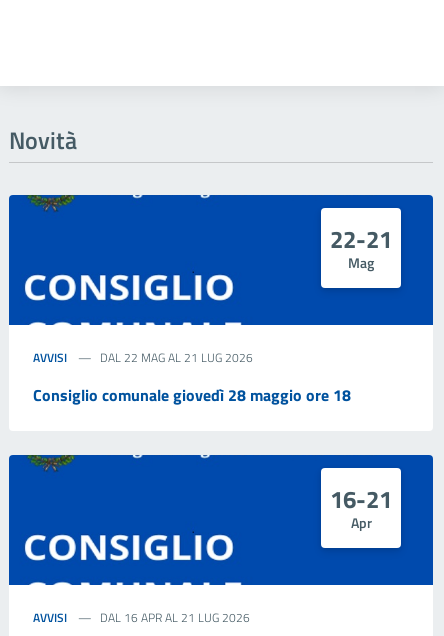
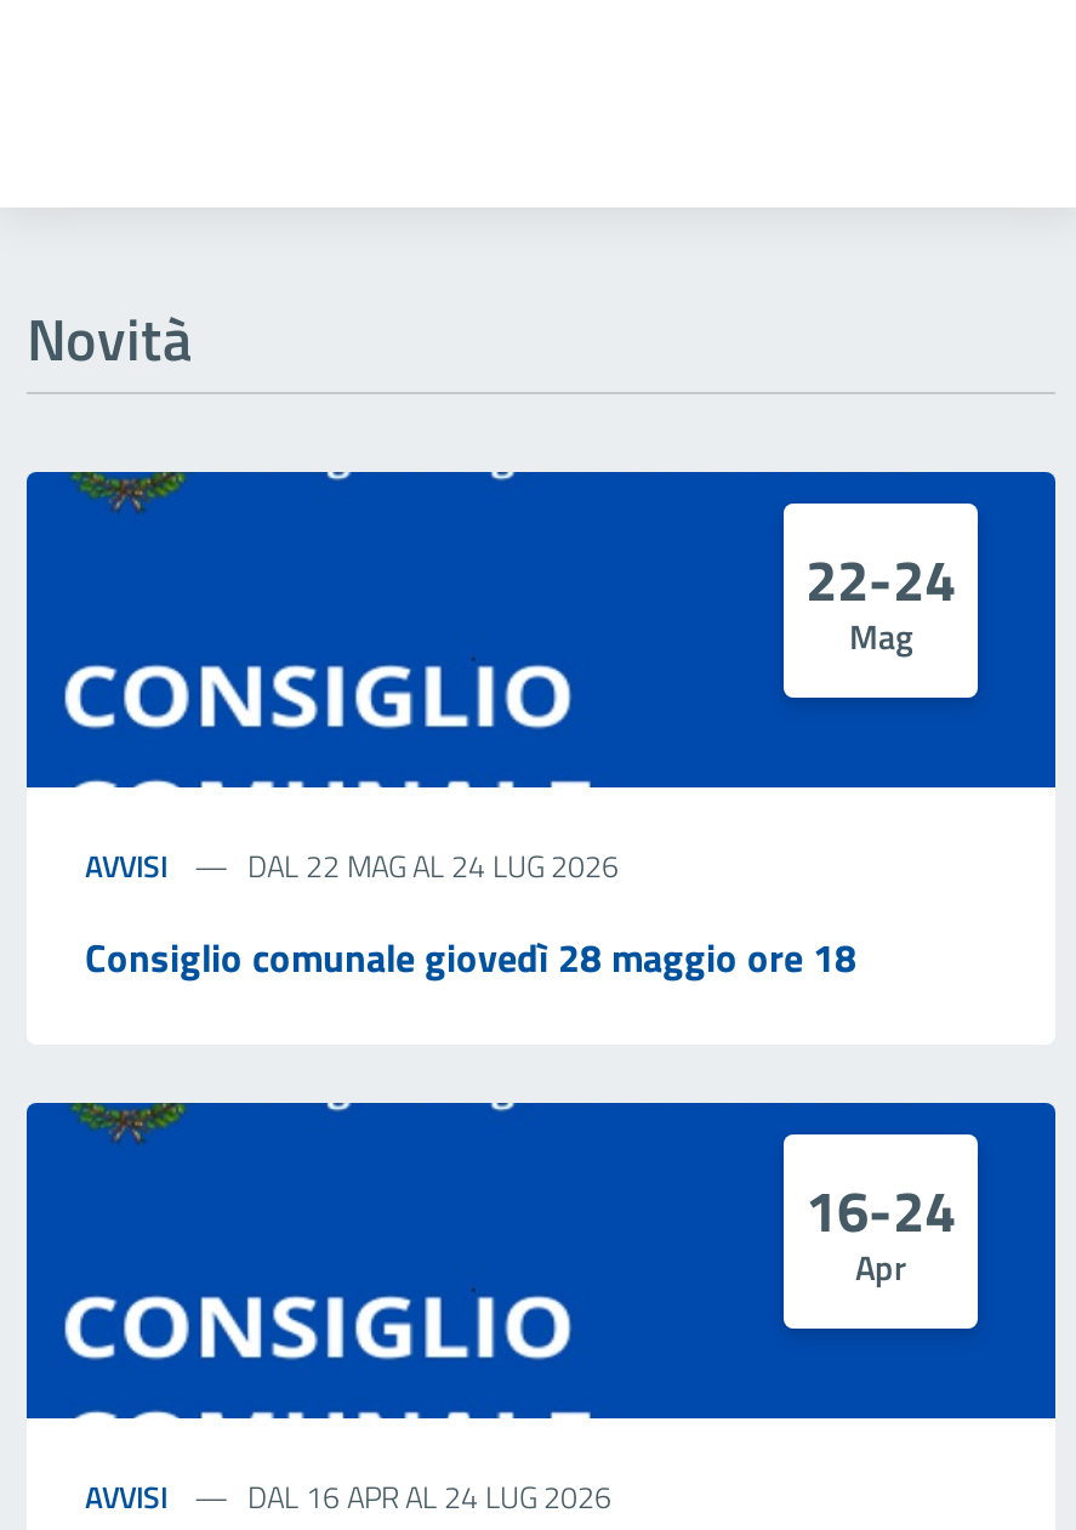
- 22-21
+ 22-24

- AVVISI DAL 22 MAG AL 21 LUG 2026
+ AVVISI DAL 22 MAG AL 24 LUG 2026

- 16-21
+ 16-24

- AVVISI DAL 16 APR AL 21 LUG 2026
+ AVVISI DAL 16 APR AL 24 LUG 2026
